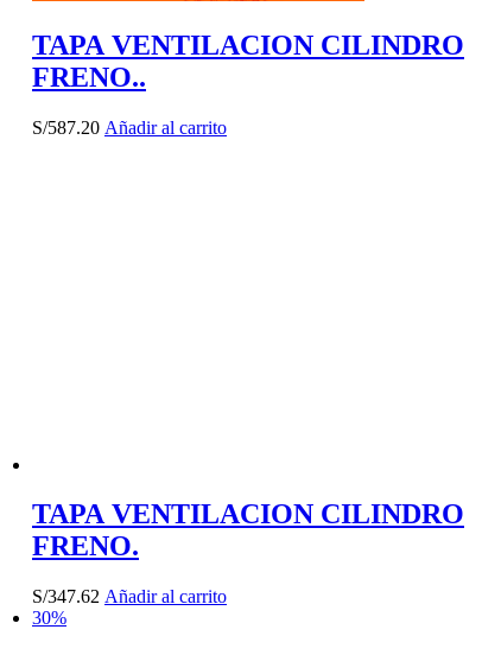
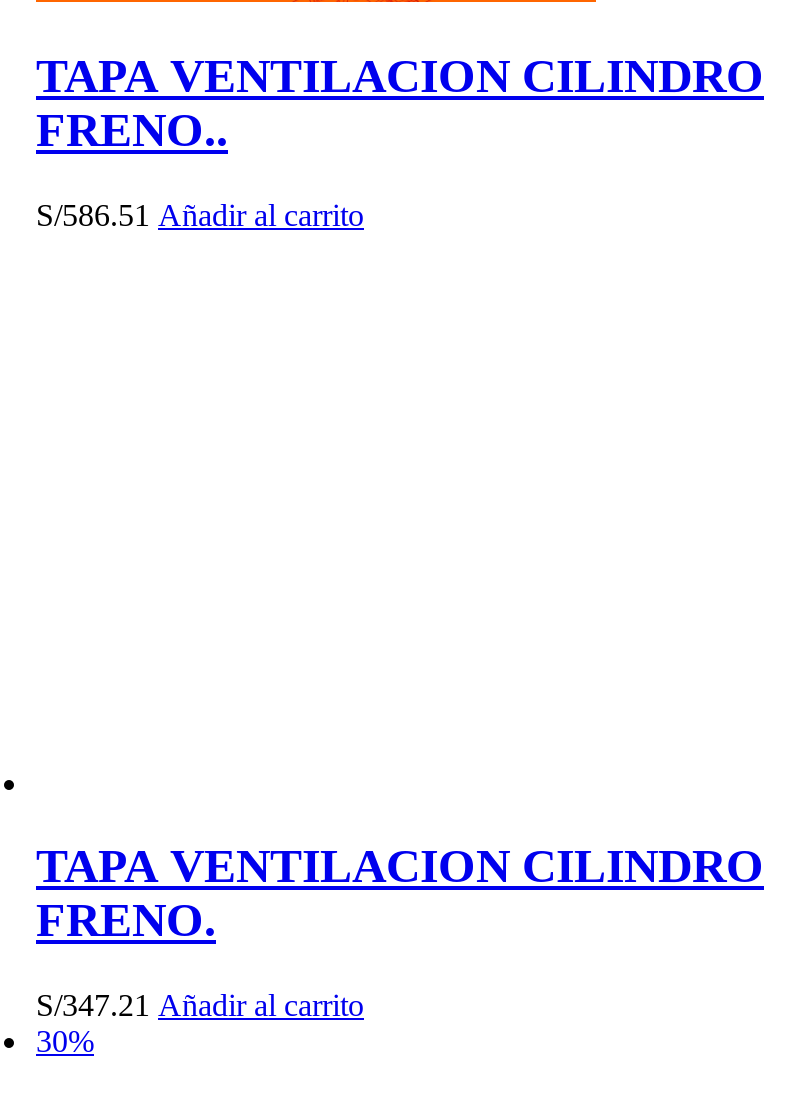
- S/587.20 Añadir al carrito
+ S/586.51 Añadir al carrito

- S/347.62 Añadir al carrito
+ S/347.21 Añadir al carrito
